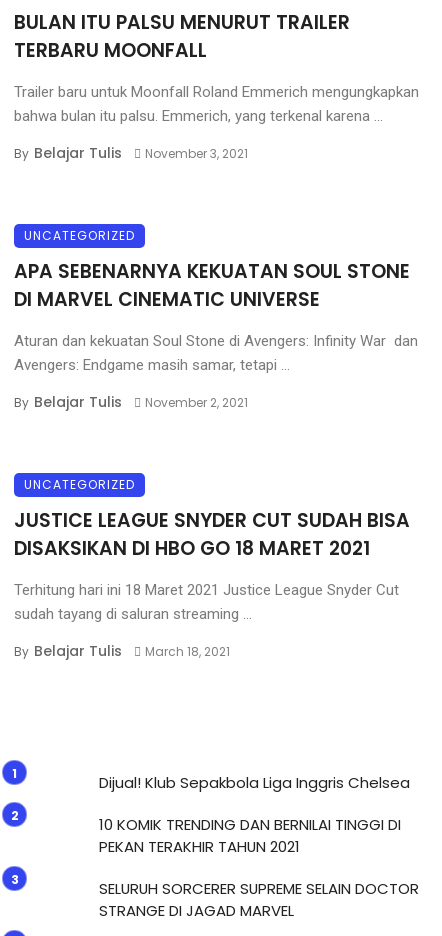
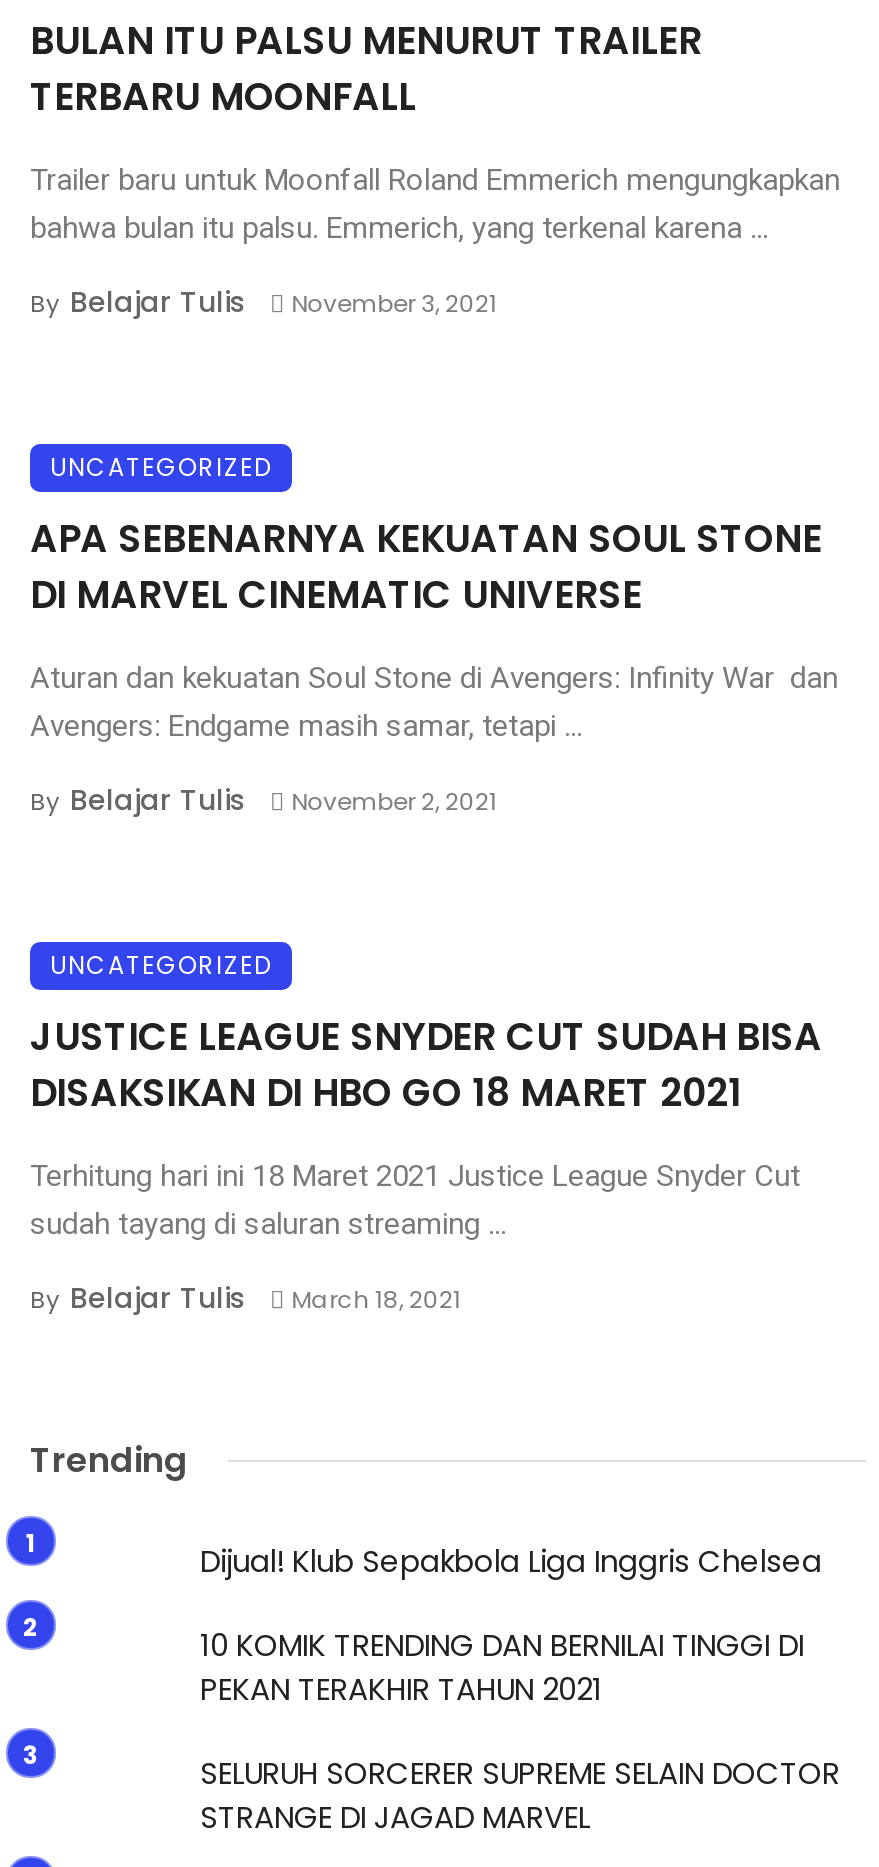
+ Trending
